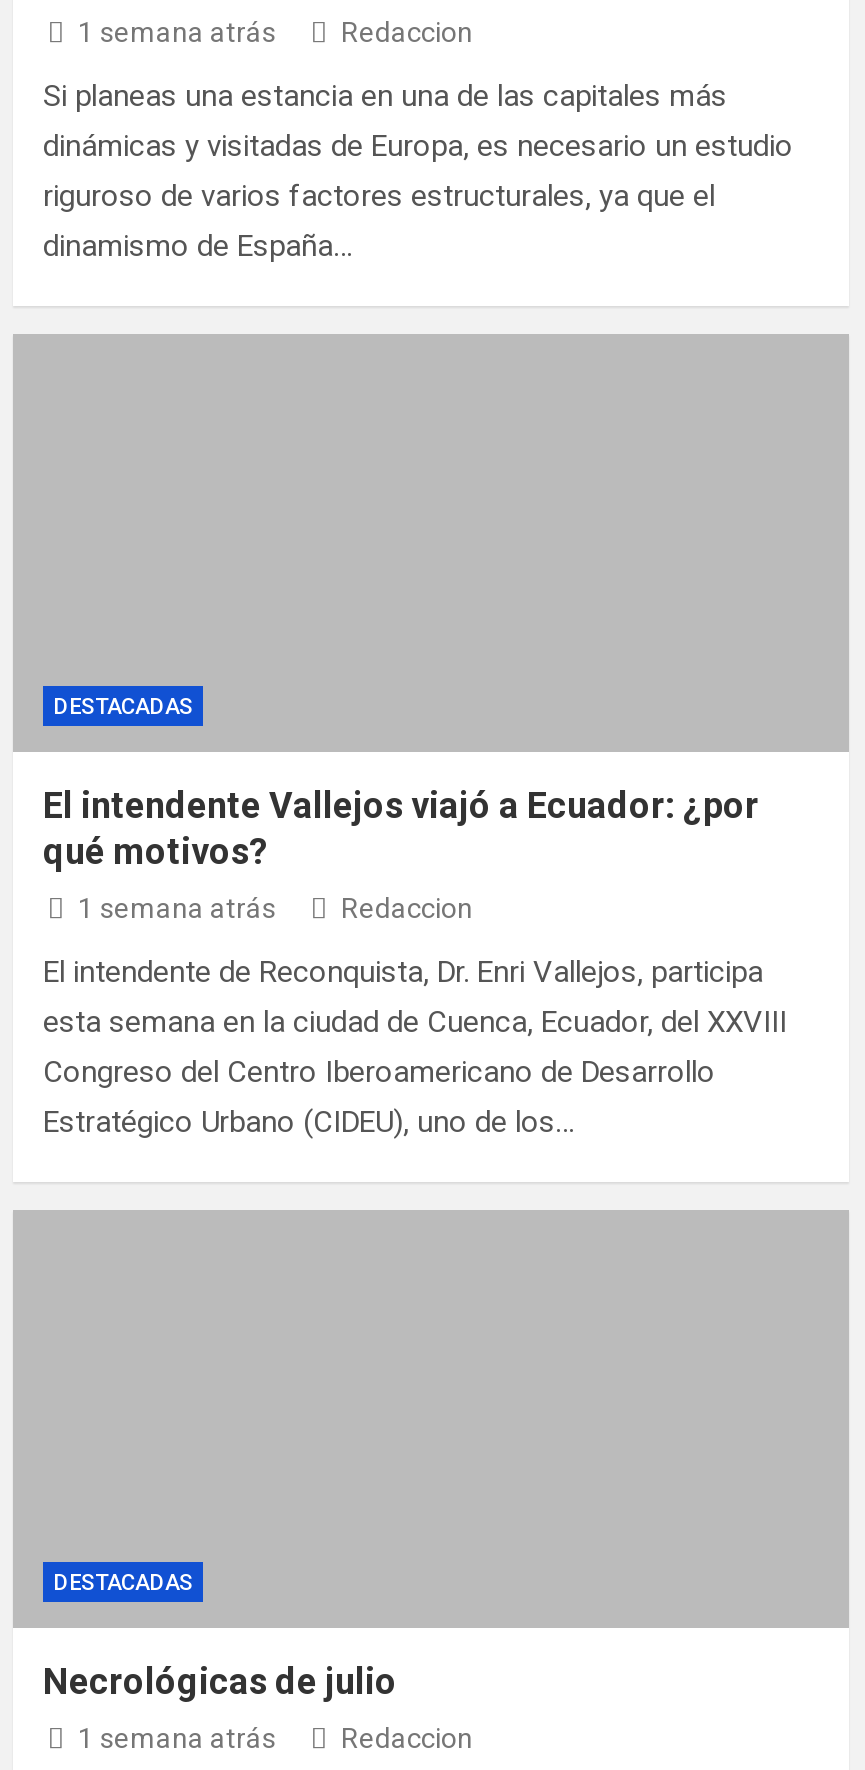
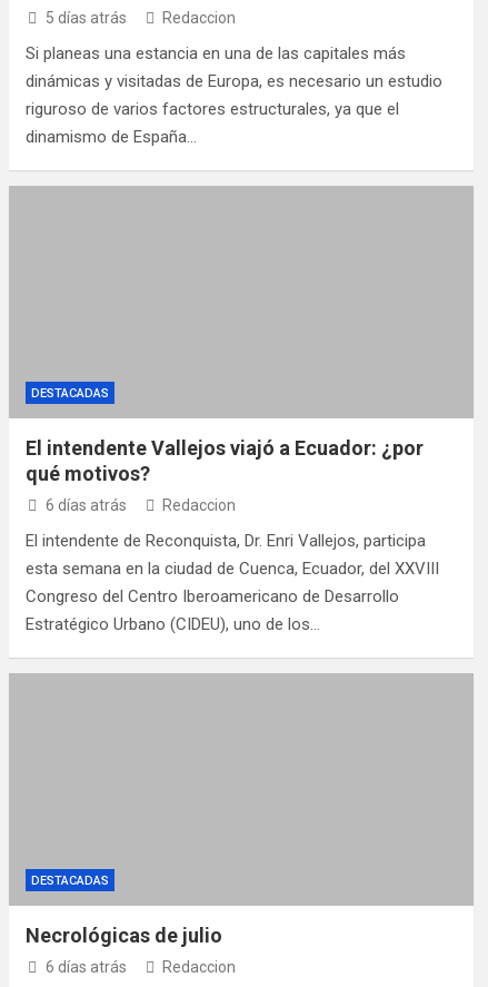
- 1 semana atrás
+ 5 días atrás

- 1 semana atrás
+ 6 días atrás

- 1 semana atrás
+ 6 días atrás
